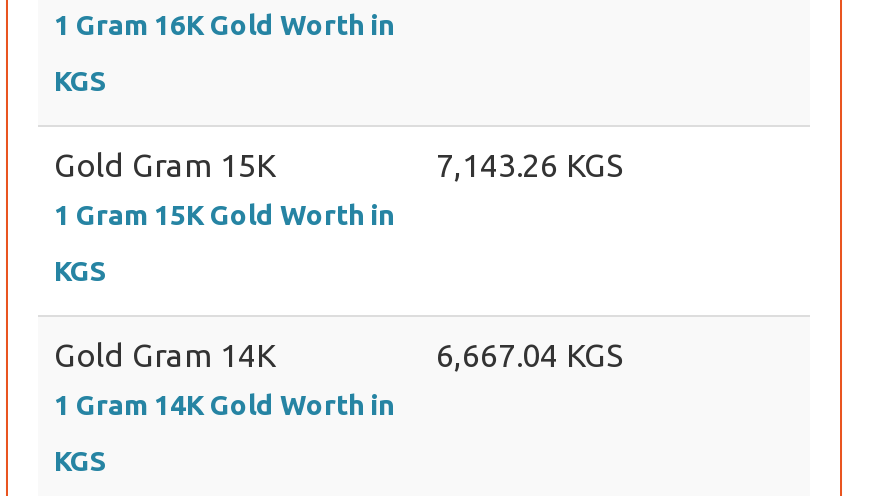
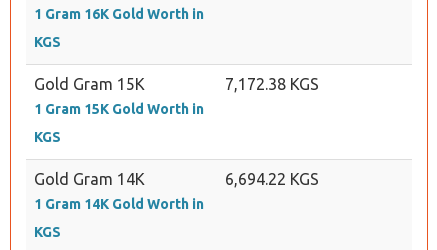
- 7,143.26 KGS
+ 7,172.38 KGS

- 6,667.04 KGS
+ 6,694.22 KGS
